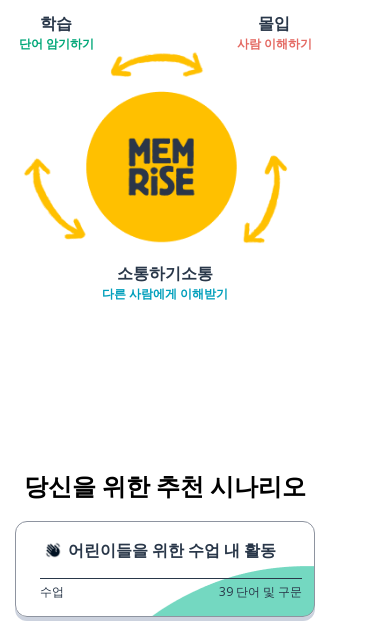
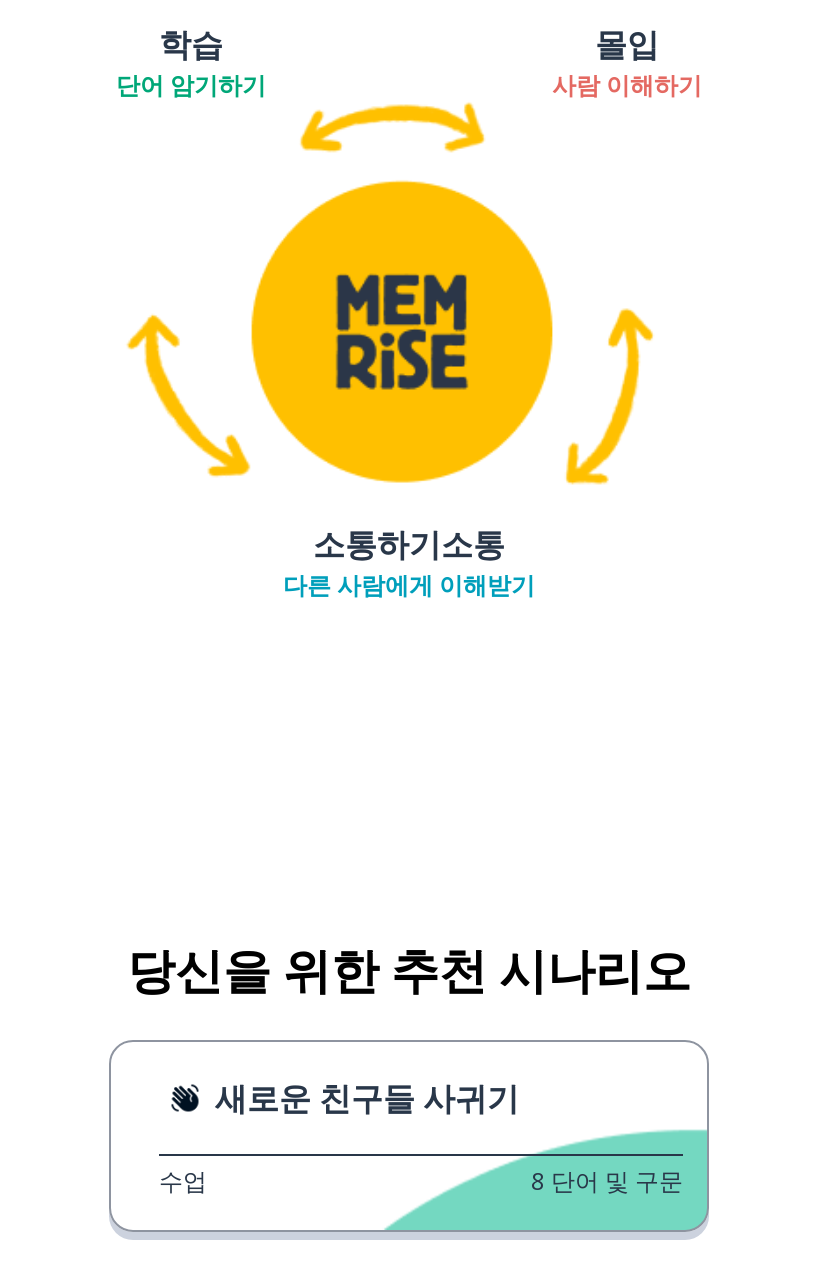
- 어린이들을 위한 수업 내 활동
+ 새로운 친구들 사귀기

- 39 단어 및 구문
+ 8 단어 및 구문
